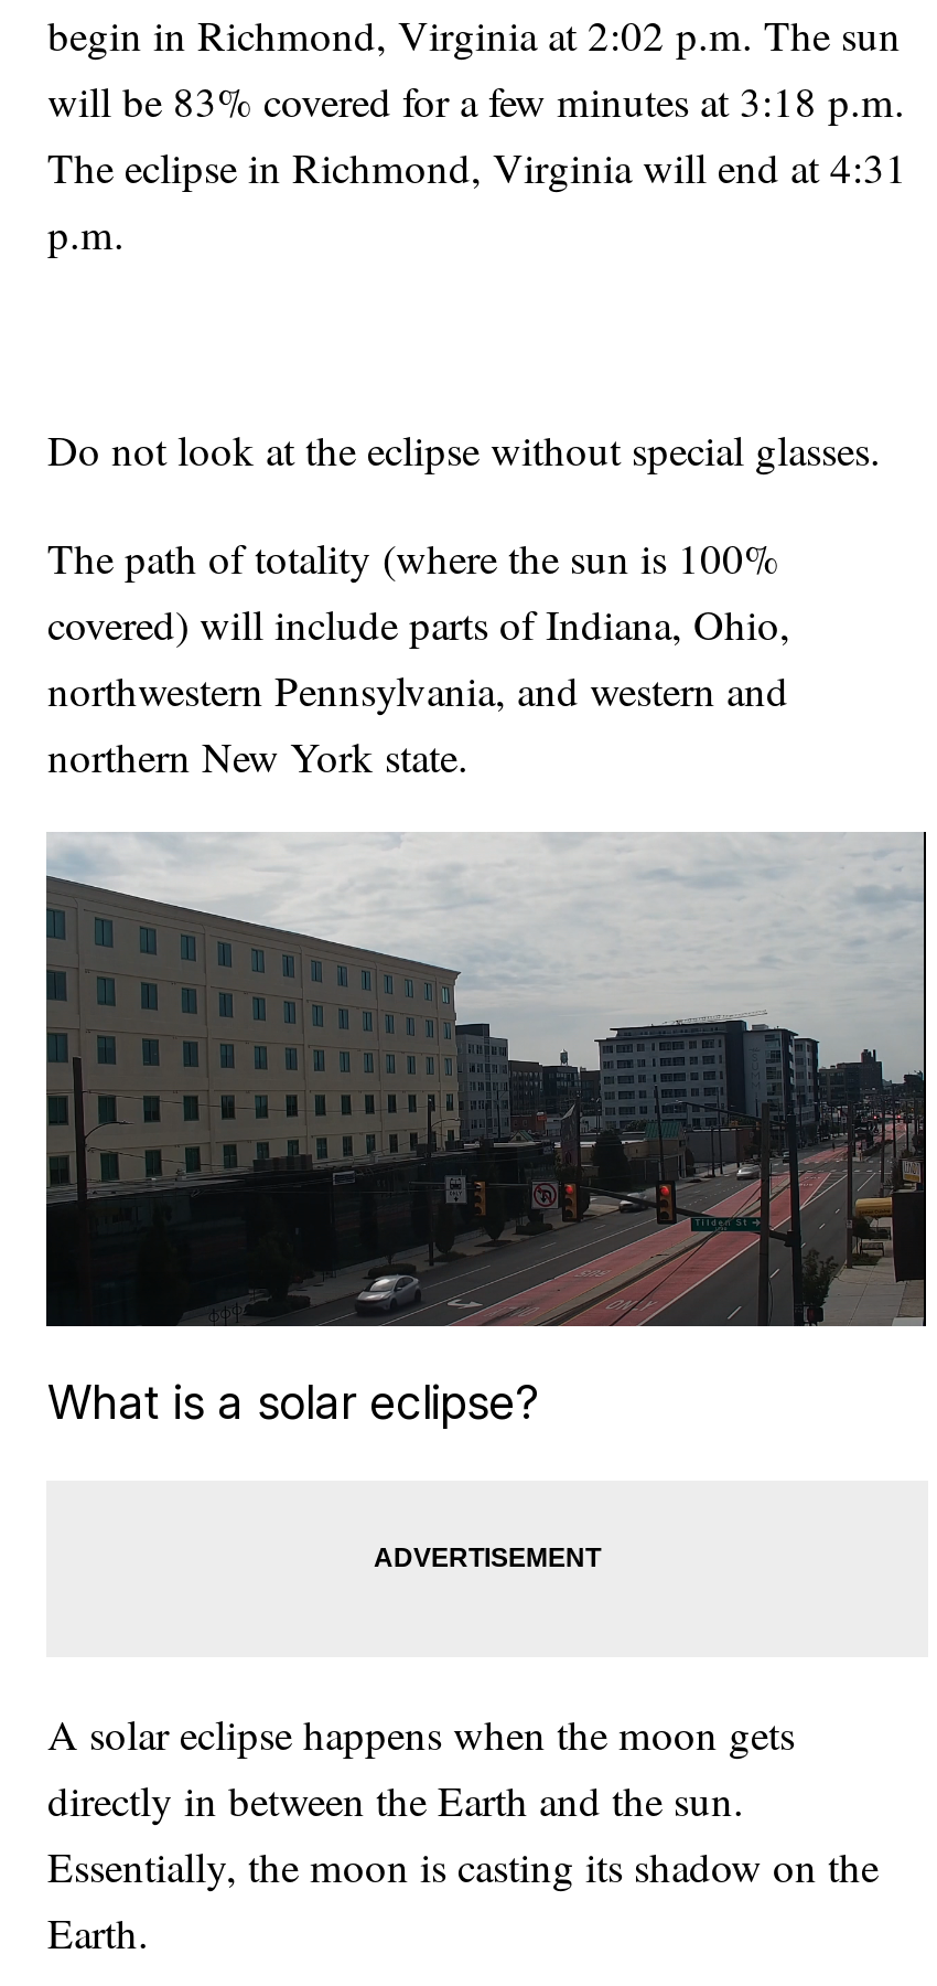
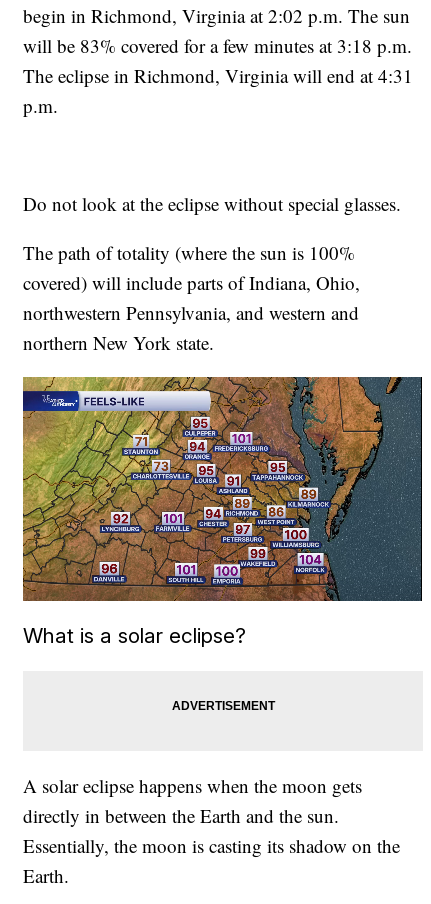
- [image]
+ [image]
